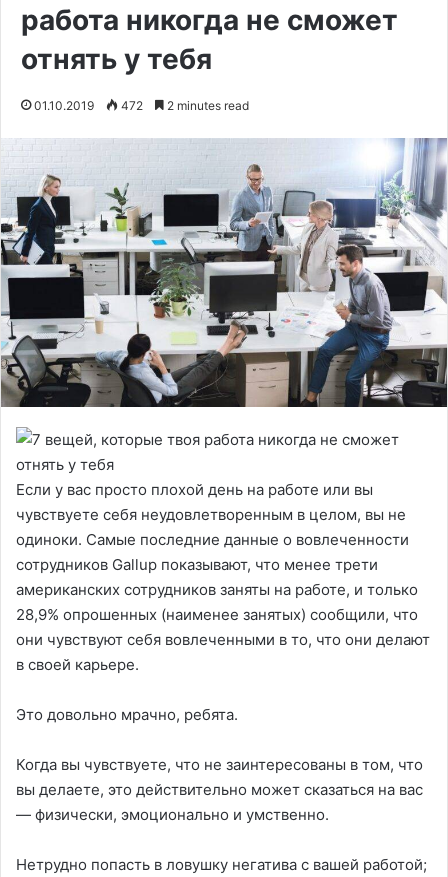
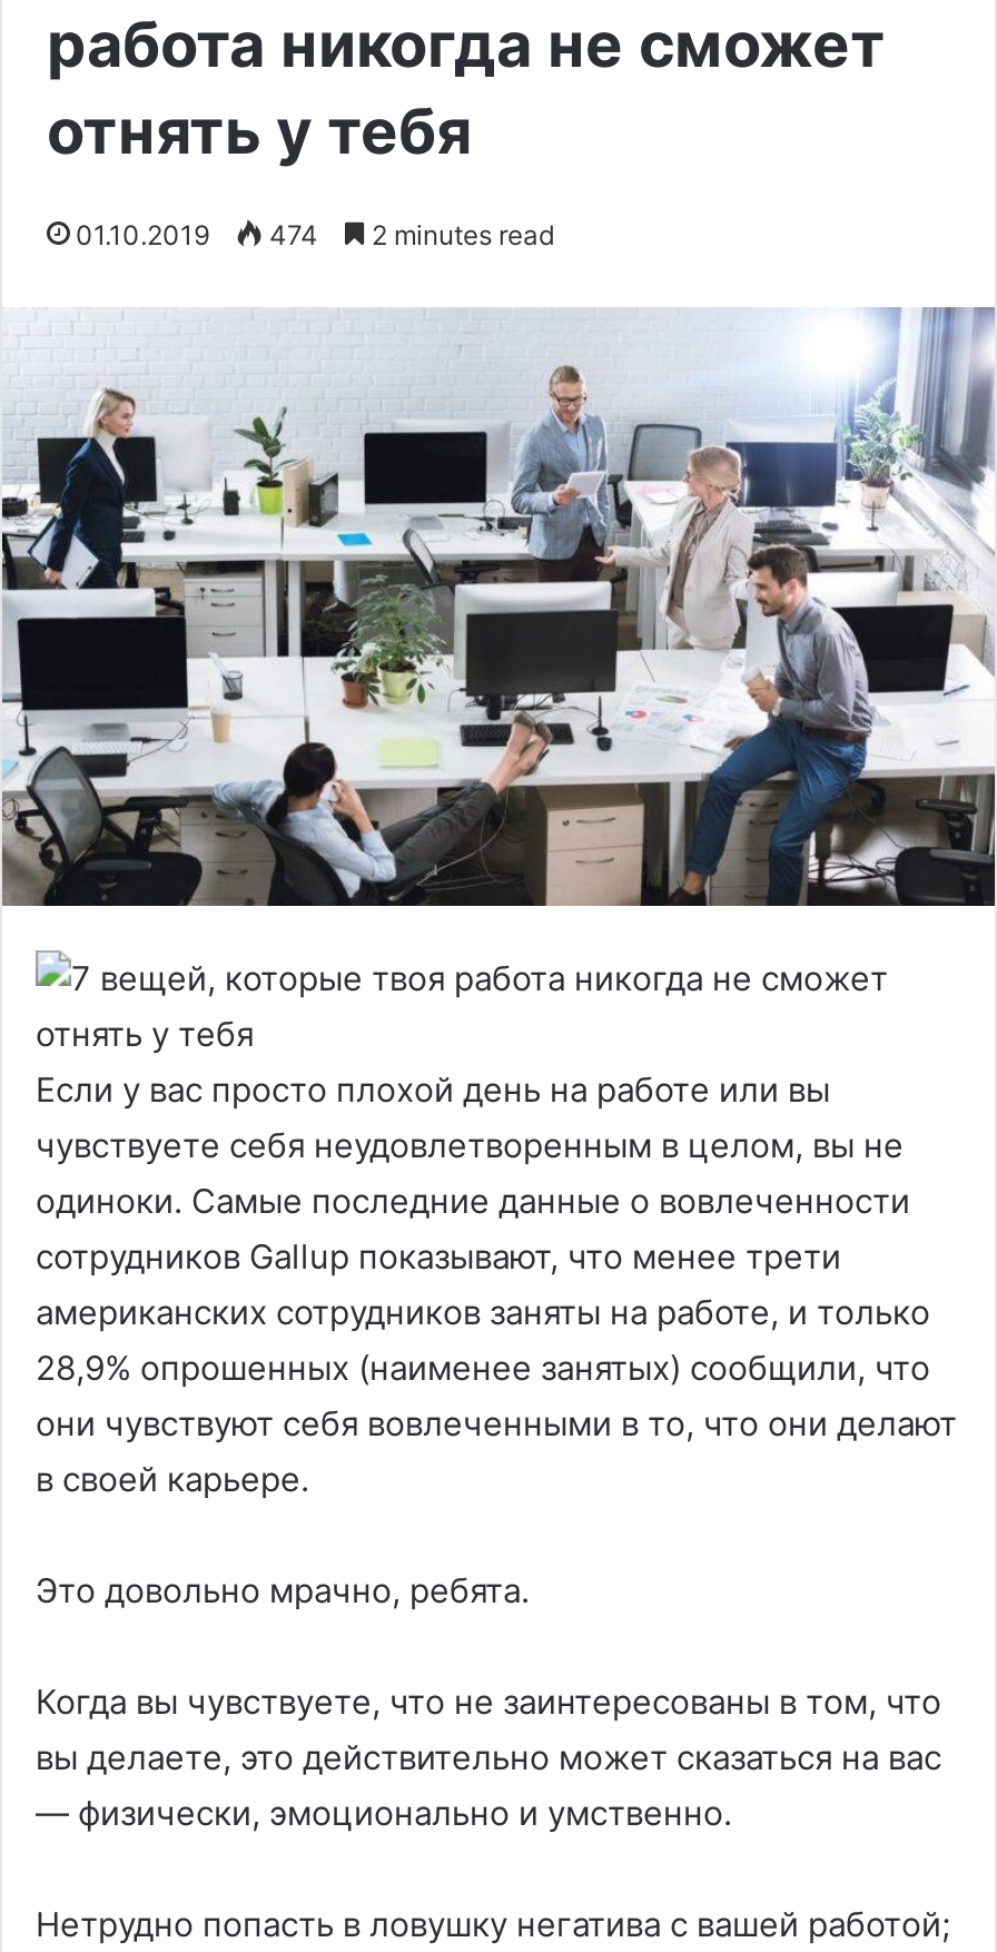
- 01.10.2019 472 2 minutes read
+ 01.10.2019 474 2 minutes read
